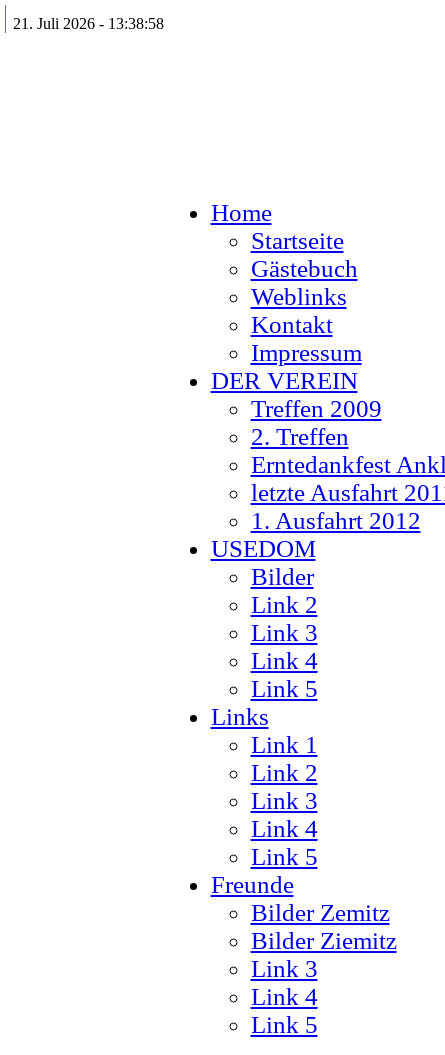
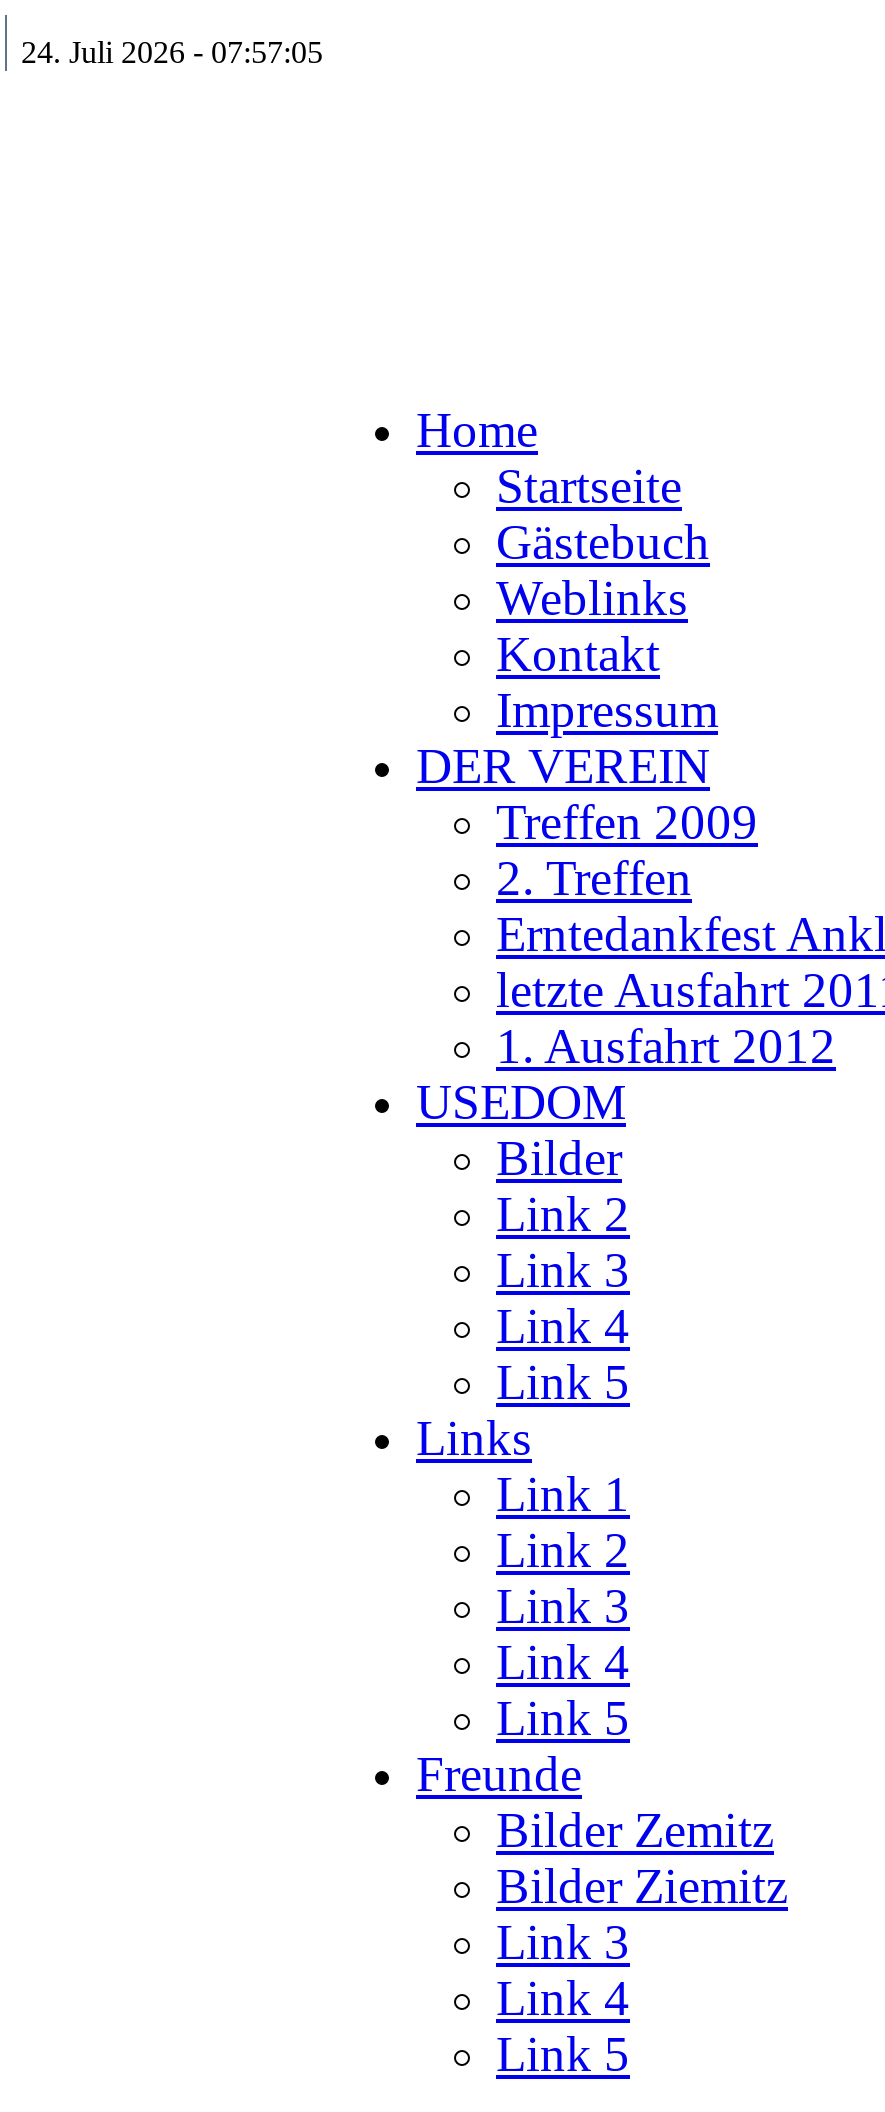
- 21. Juli 2026 - 13:38:58
+ 24. Juli 2026 - 07:57:05
